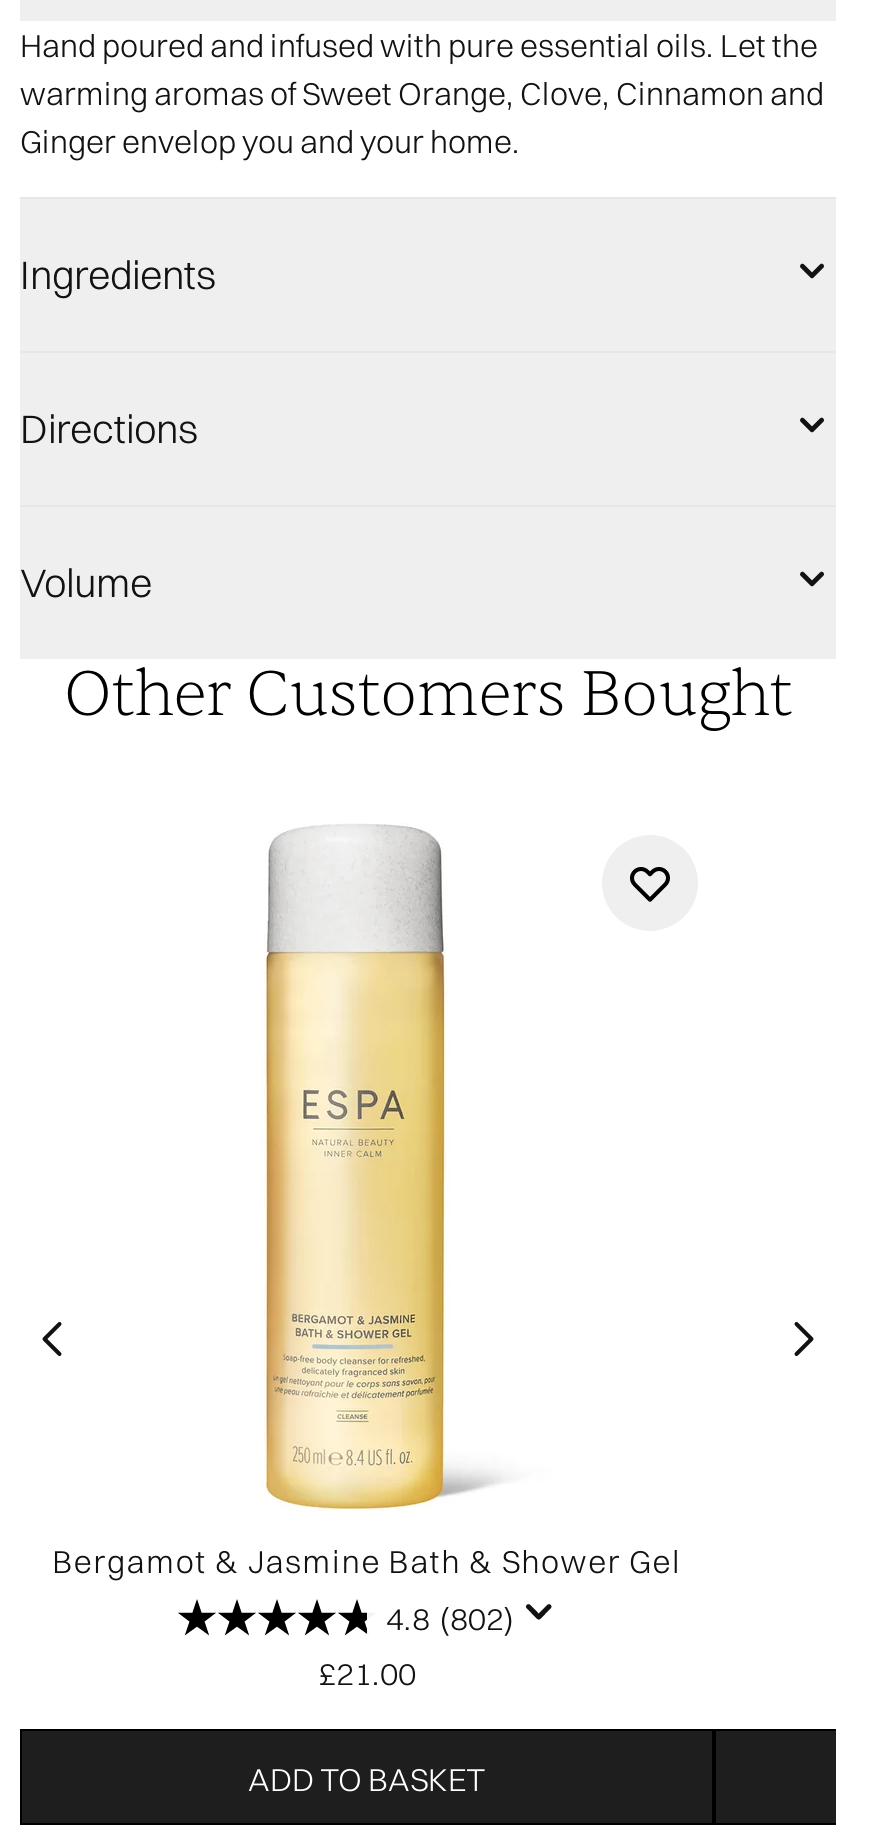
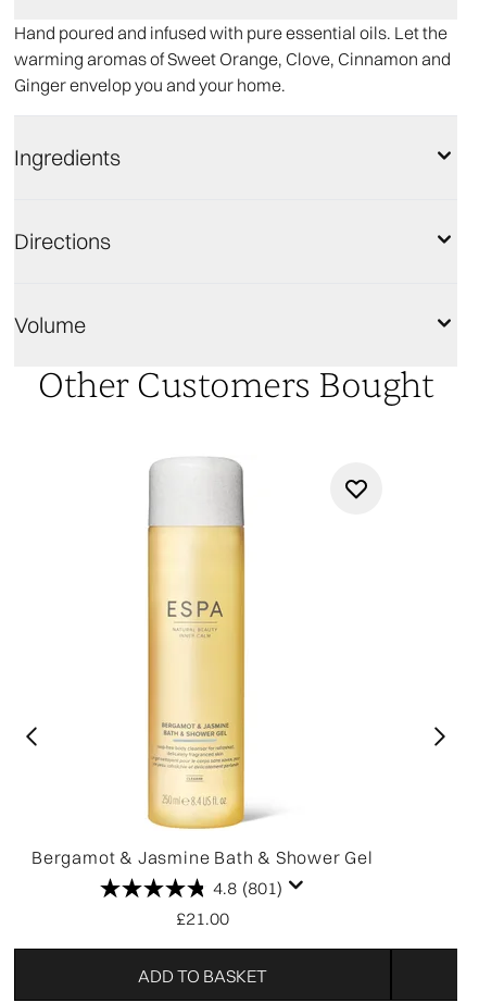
- 4.8 (802)
+ 4.8 (801)
